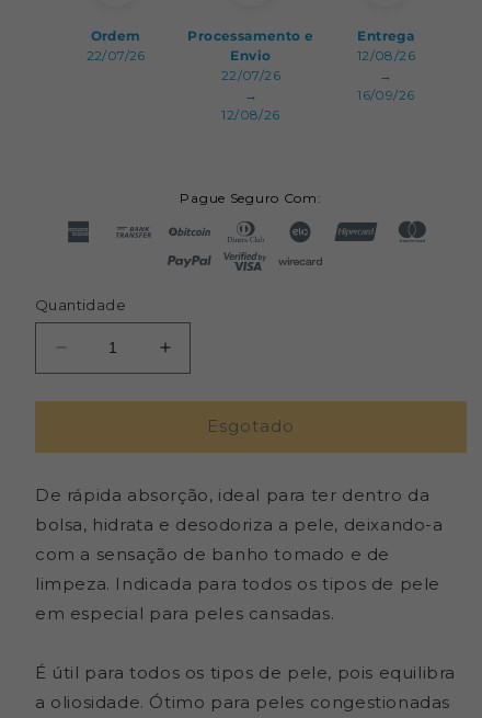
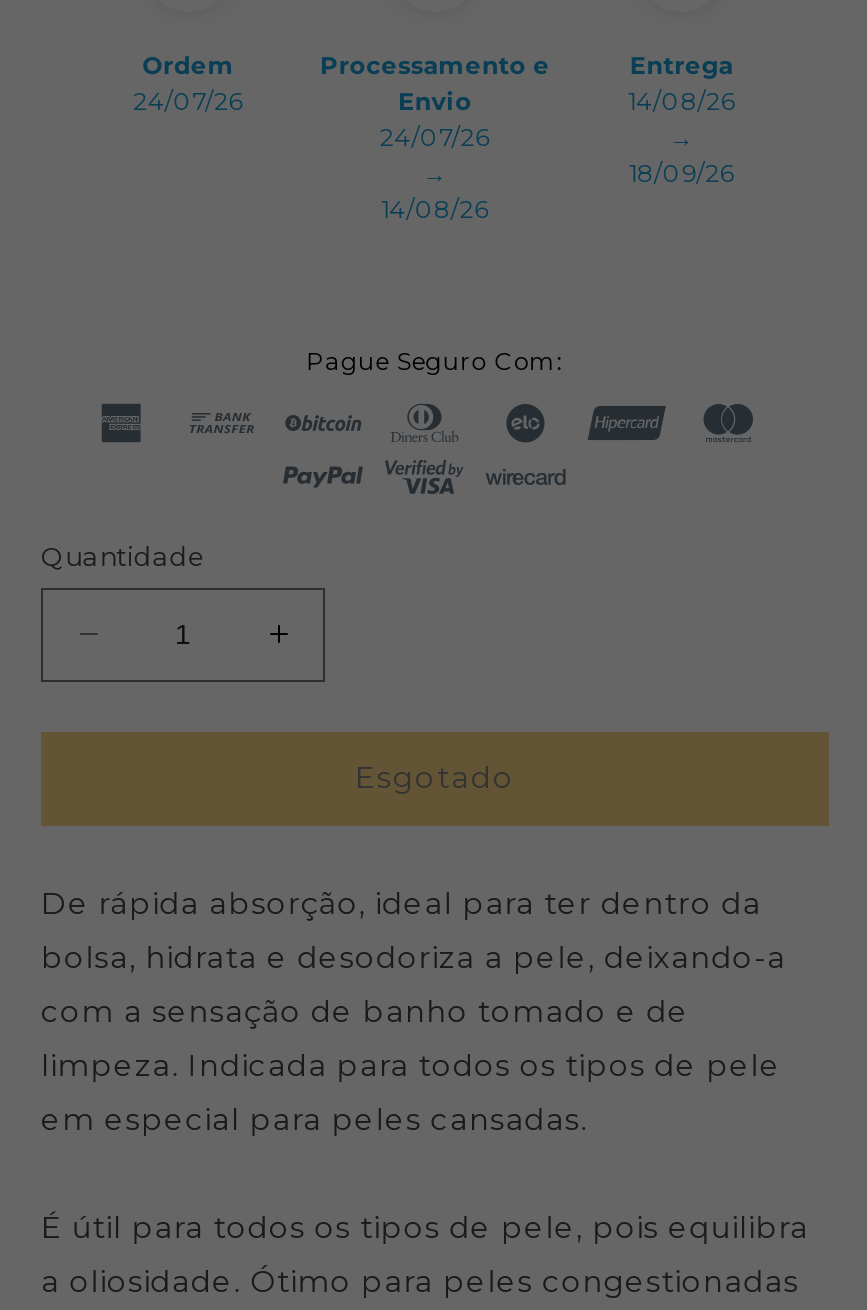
- 22/07/26
+ 24/07/26

- 12/08/26
+ 14/08/26

- 22/07/26
+ 24/07/26

- 16/09/26
+ 18/09/26

- 12/08/26
+ 14/08/26
